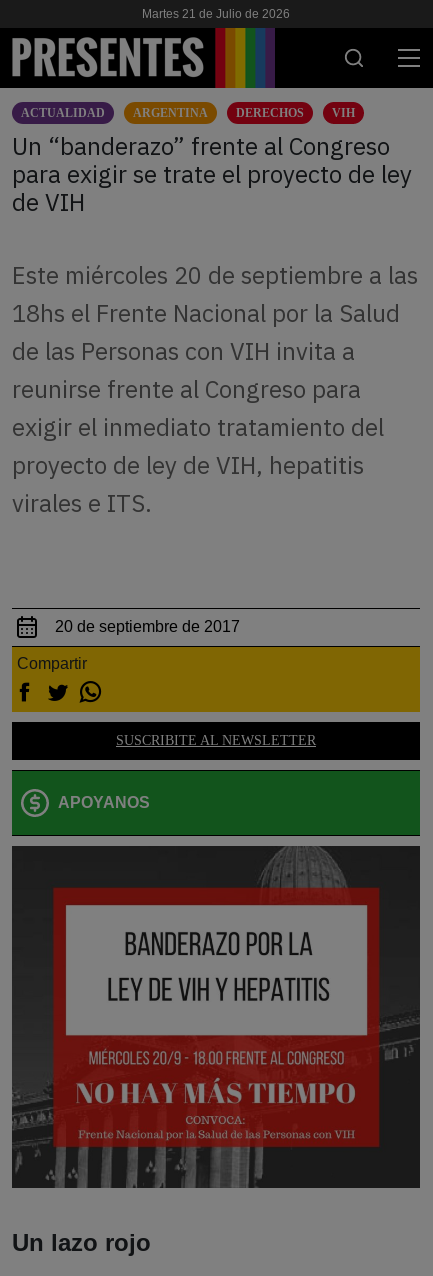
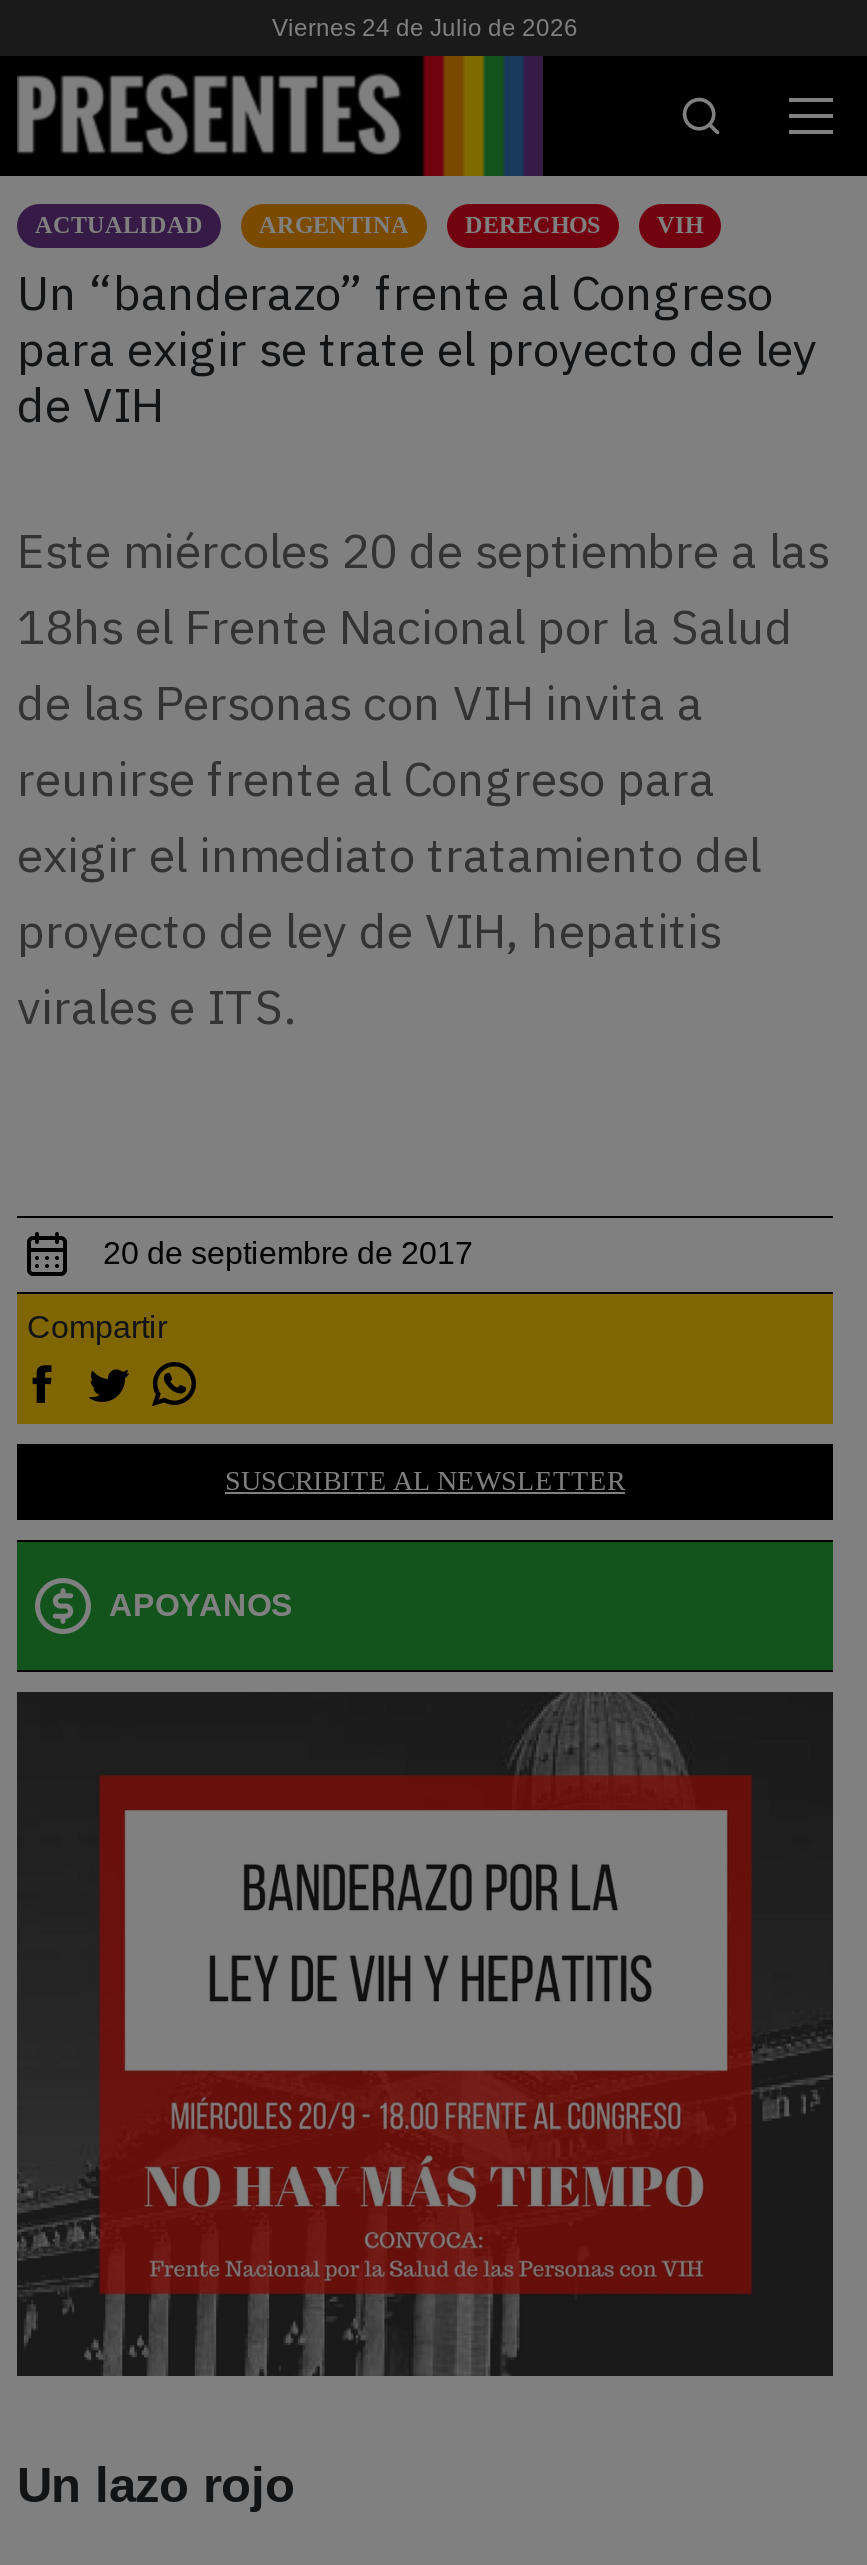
- Martes 21 de Julio de 2026
+ Viernes 24 de Julio de 2026
